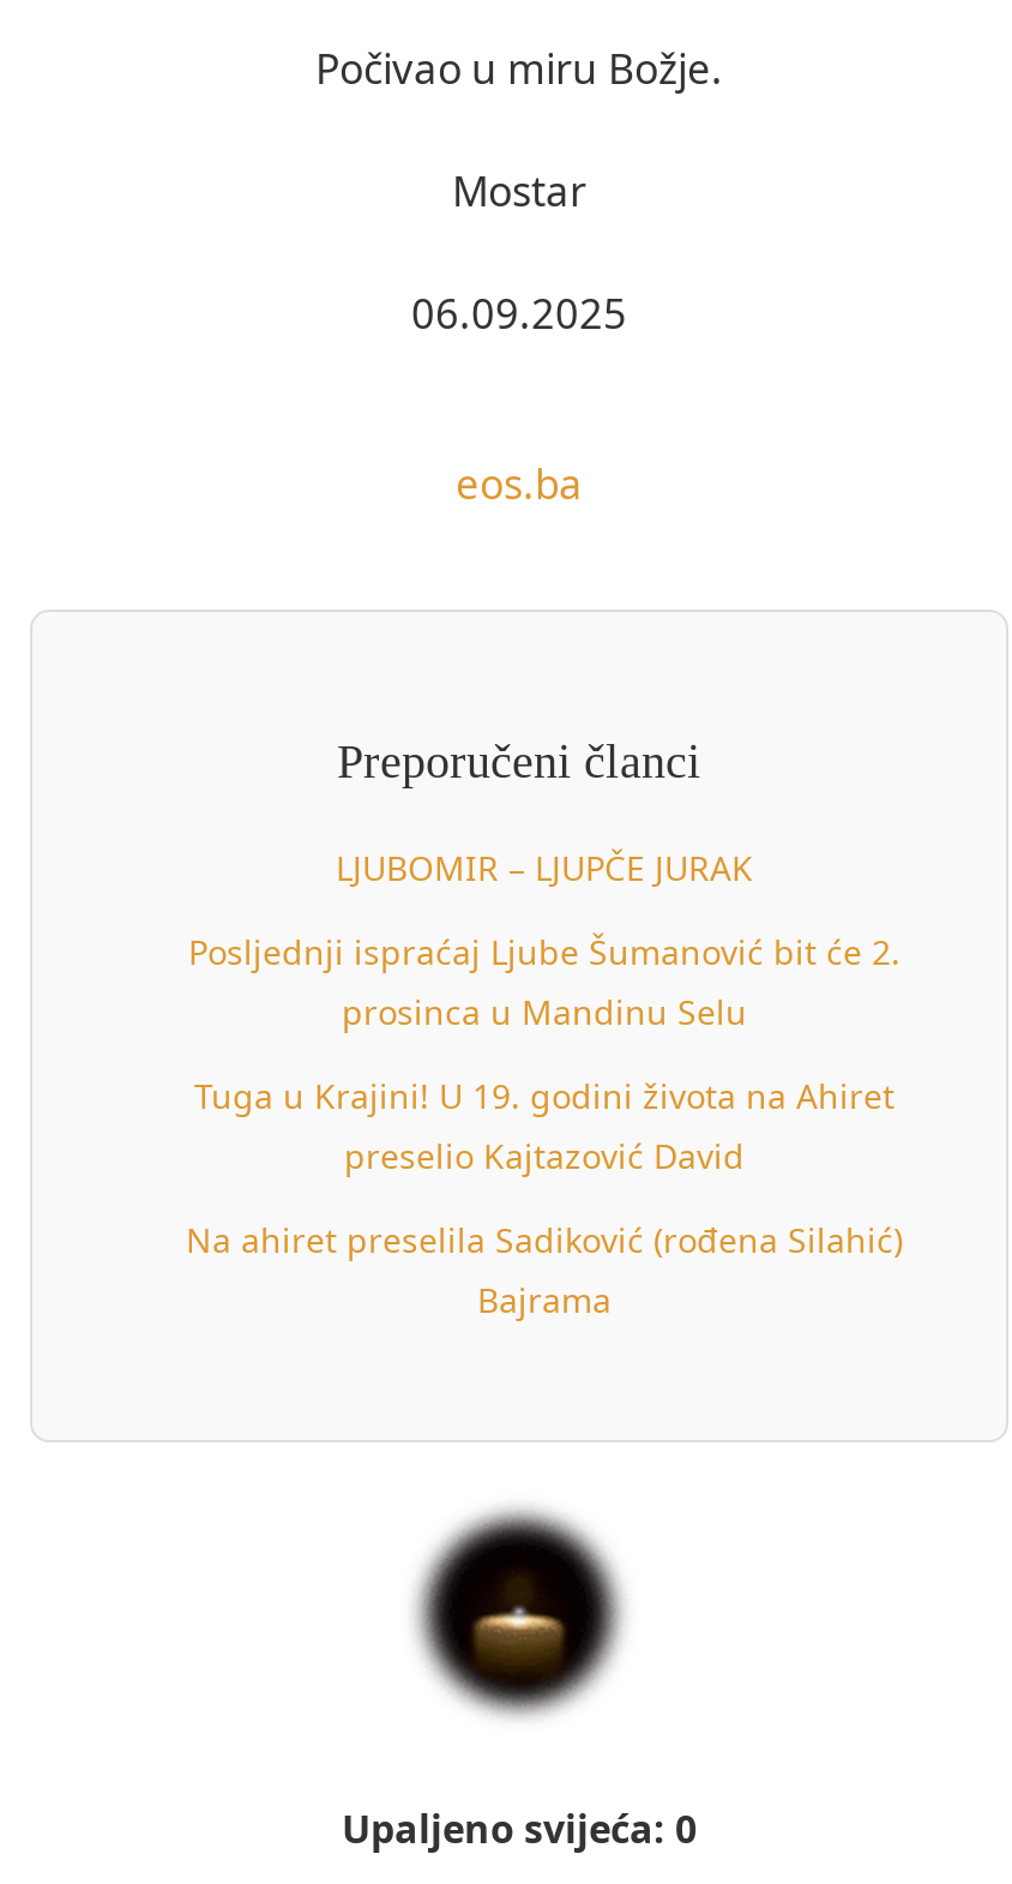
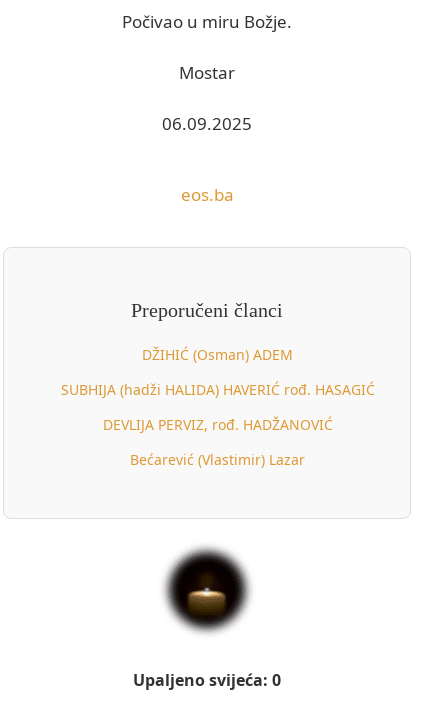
- LJUBOMIR – LJUPČE JURAK
+ DŽIHIĆ (Osman) ADEM

- Posljednji ispraćaj Ljube Šumanović bit će 2.
- prosinca u Mandinu Selu
+ SUBHIJA (hadži HALIDA) HAVERIĆ rođ. HASAGIĆ

- Tuga u Krajini! U 19. godini života na Ahiret
- preselio Kajtazović David
+ DEVLIJA PERVIZ, rođ. HADŽANOVIĆ

- Na ahiret preselila Sadiković (rođena Silahić)
- Bajrama
+ Bećarević (Vlastimir) Lazar
